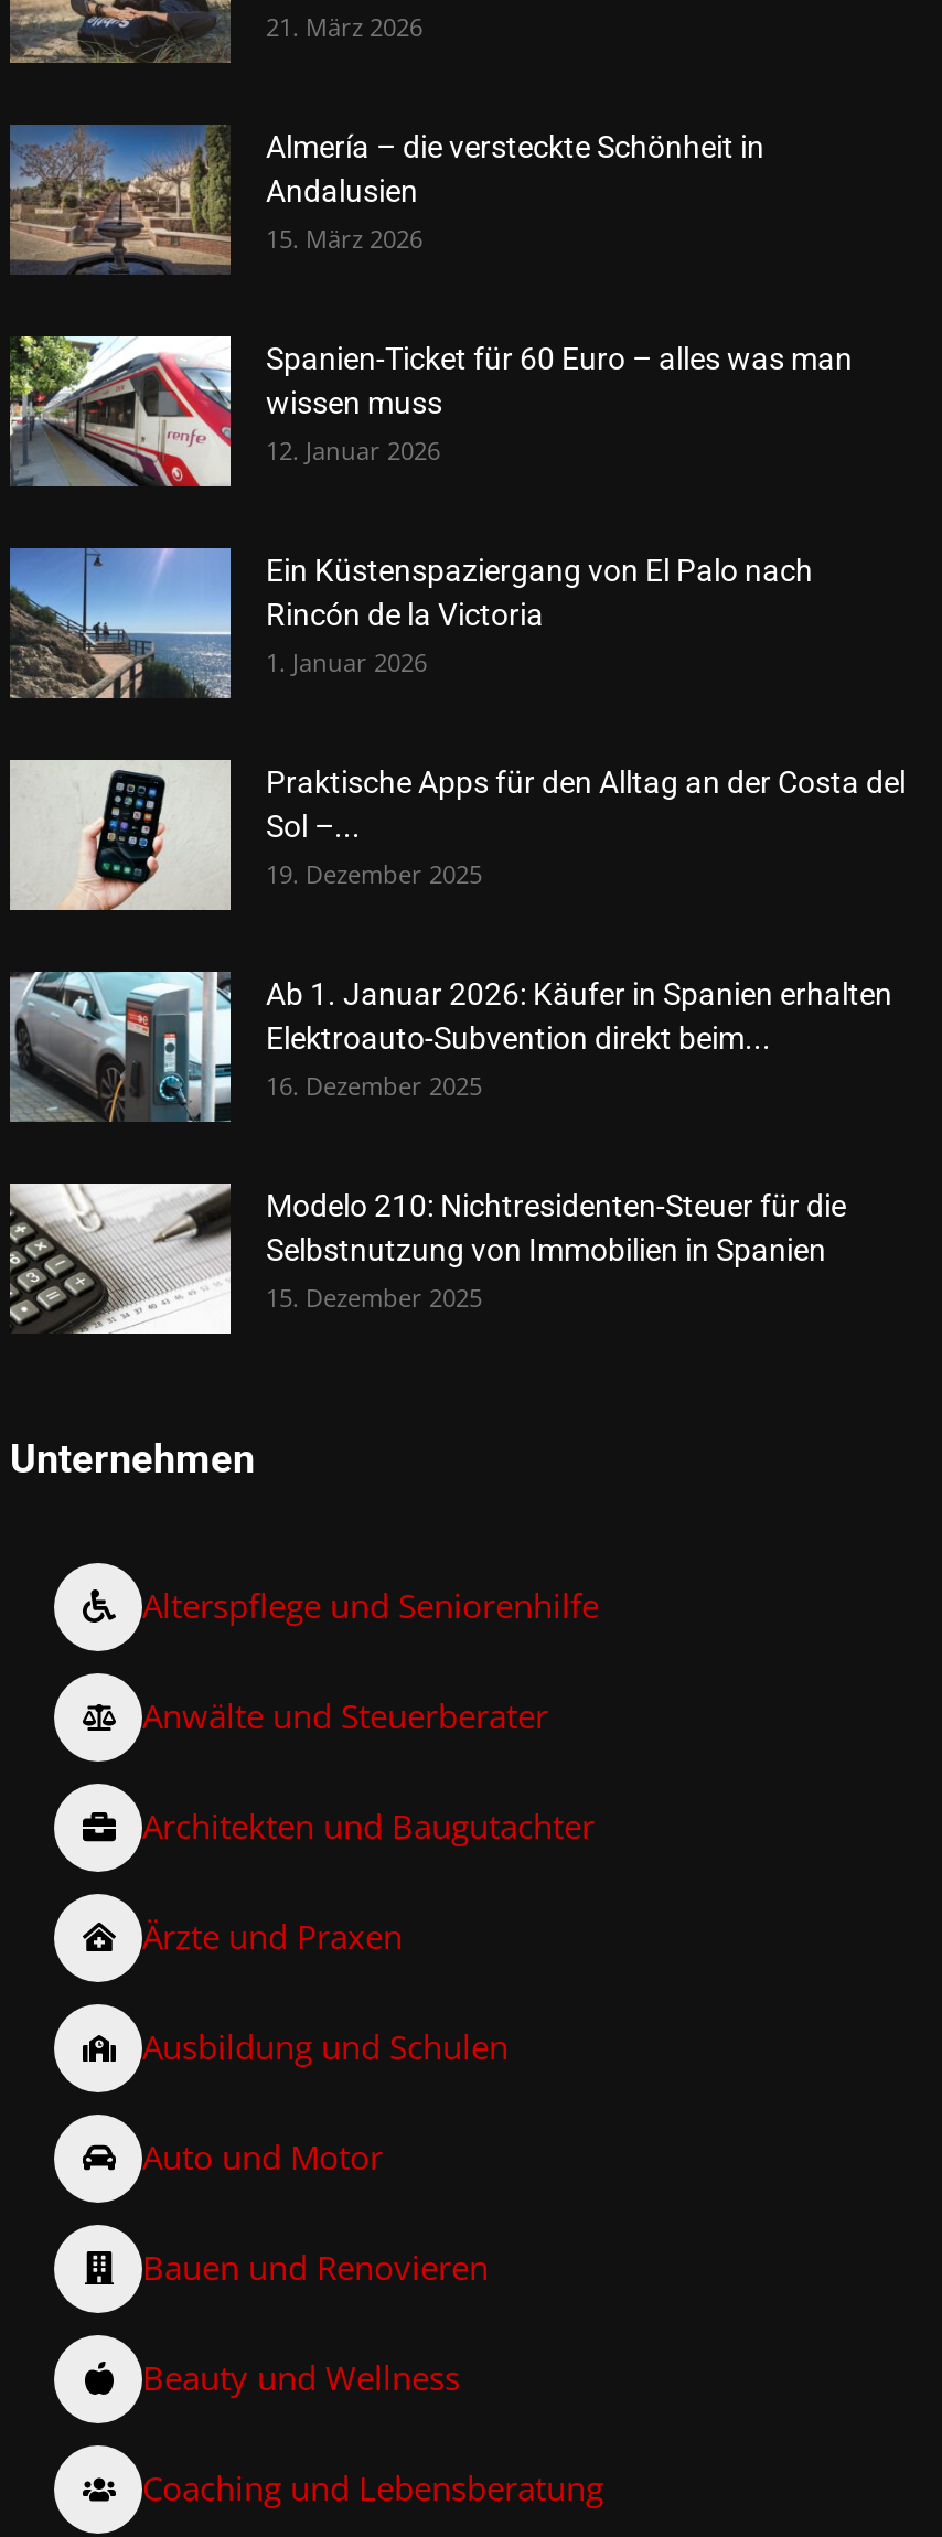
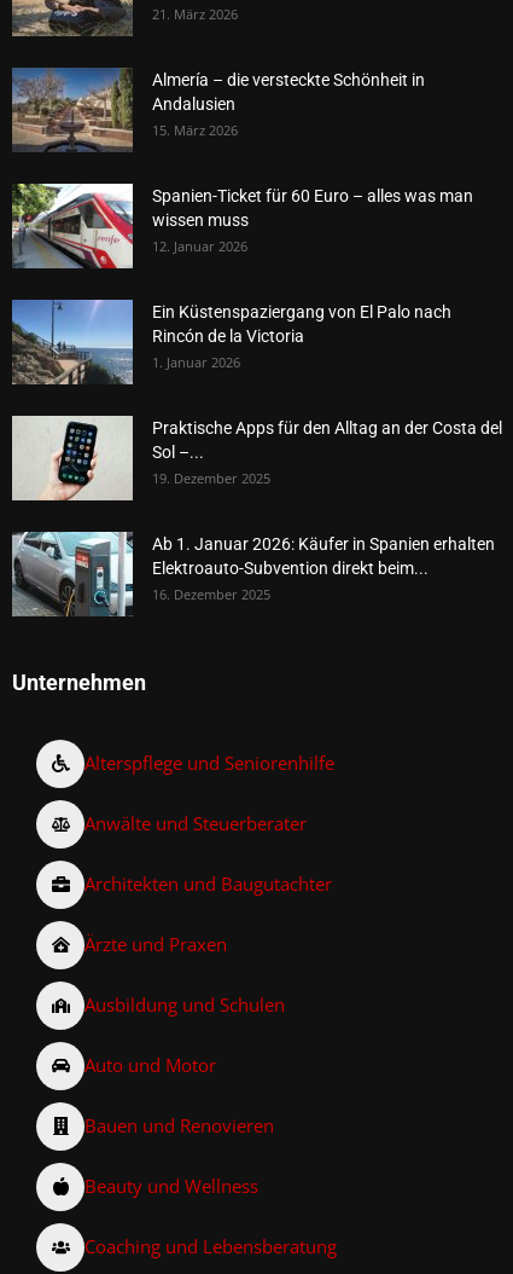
- [image]
- Modelo 210: Nichtresidenten-Steuer für die
- Selbstnutzung von Immobilien in Spanien
- 15. Dezember 2025
